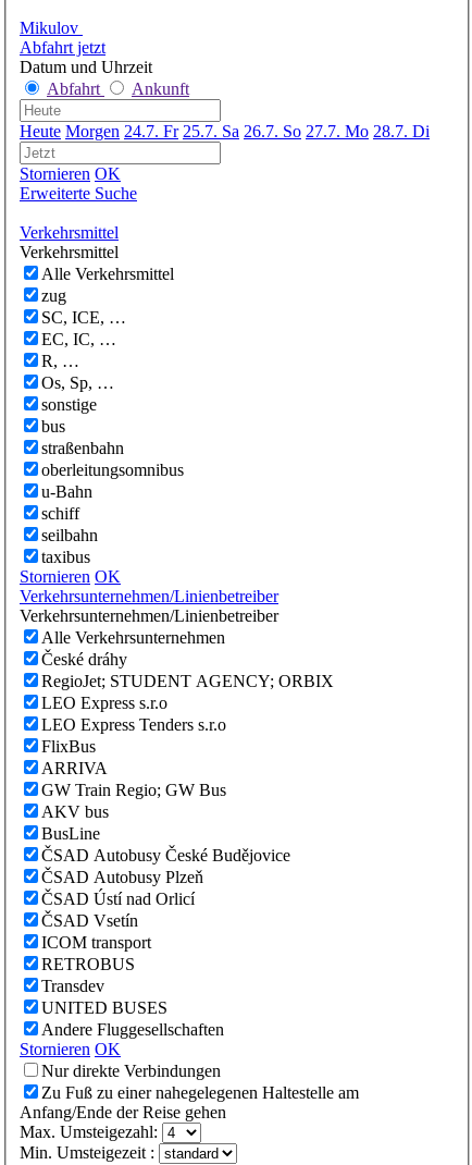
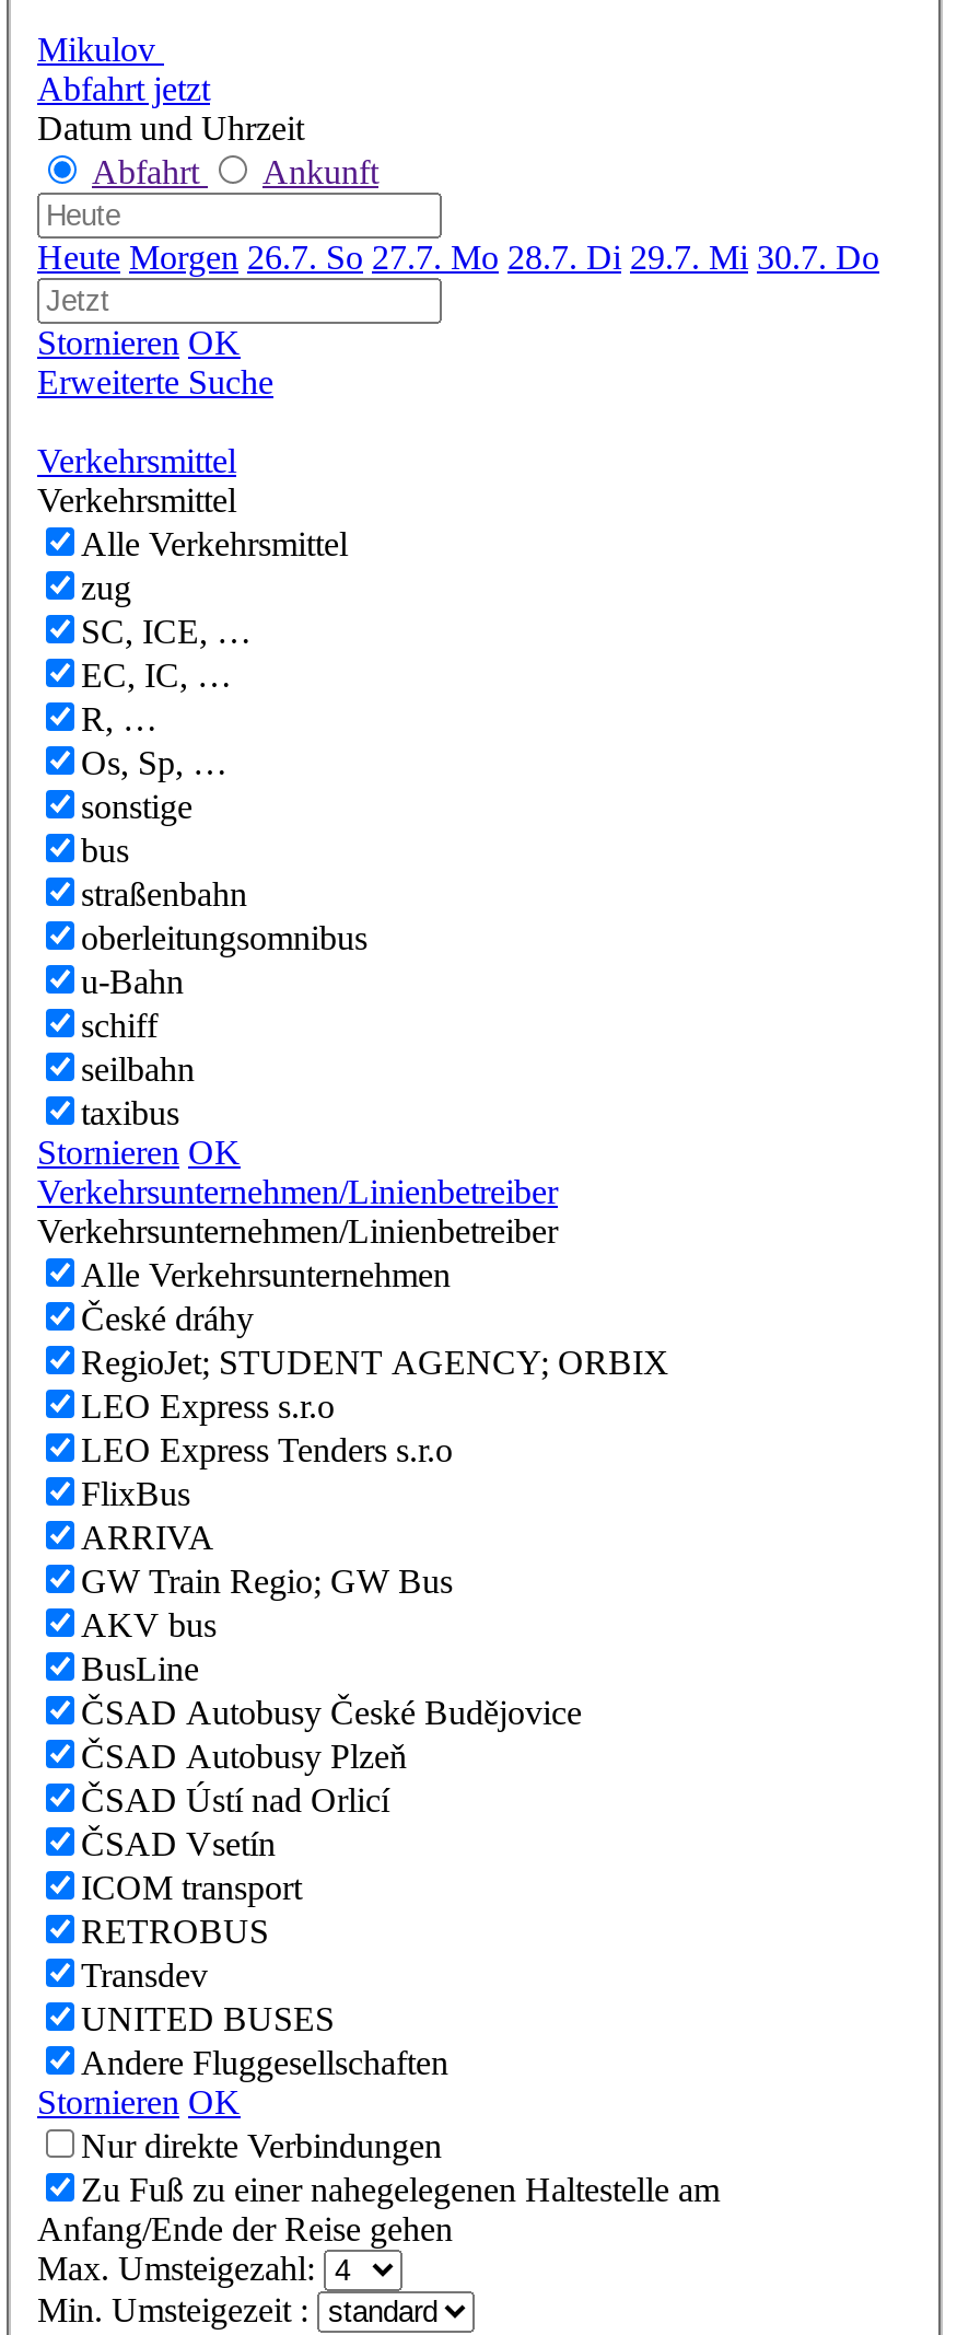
- Heute Morgen 24.7. Fr 25.7. Sa 26.7. So 27.7. Mo 28.7. Di
+ Heute Morgen 26.7. So 27.7. Mo 28.7. Di 29.7. Mi 30.7. Do
